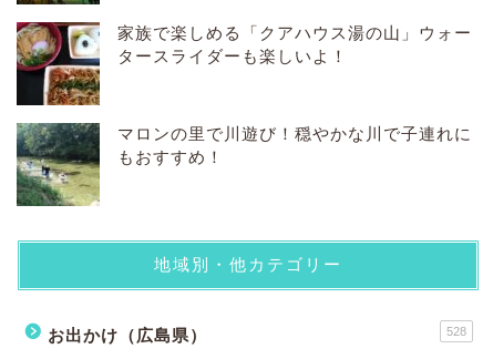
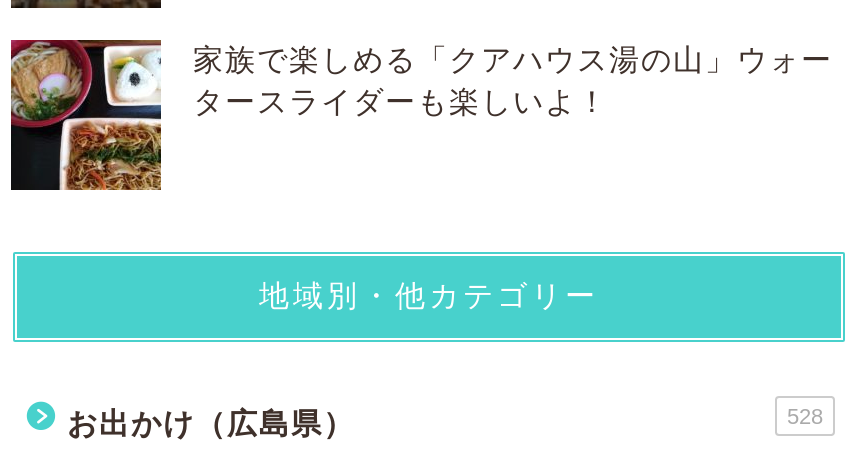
- [image]
- マロンの里で川遊び！穏やかな川で子連れに
- もおすすめ！
